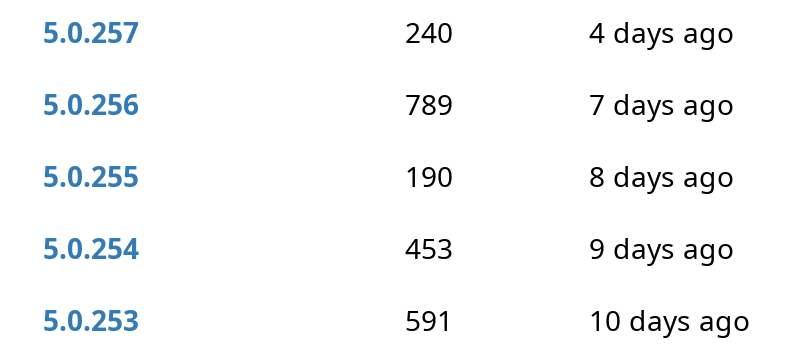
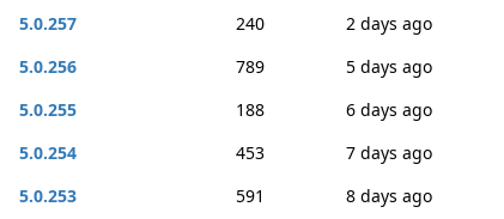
- 4 days ago
+ 2 days ago

- 7 days ago
+ 5 days ago

- 190
+ 188

- 8 days ago
+ 6 days ago

- 9 days ago
+ 7 days ago

- 10 days ago
+ 8 days ago
